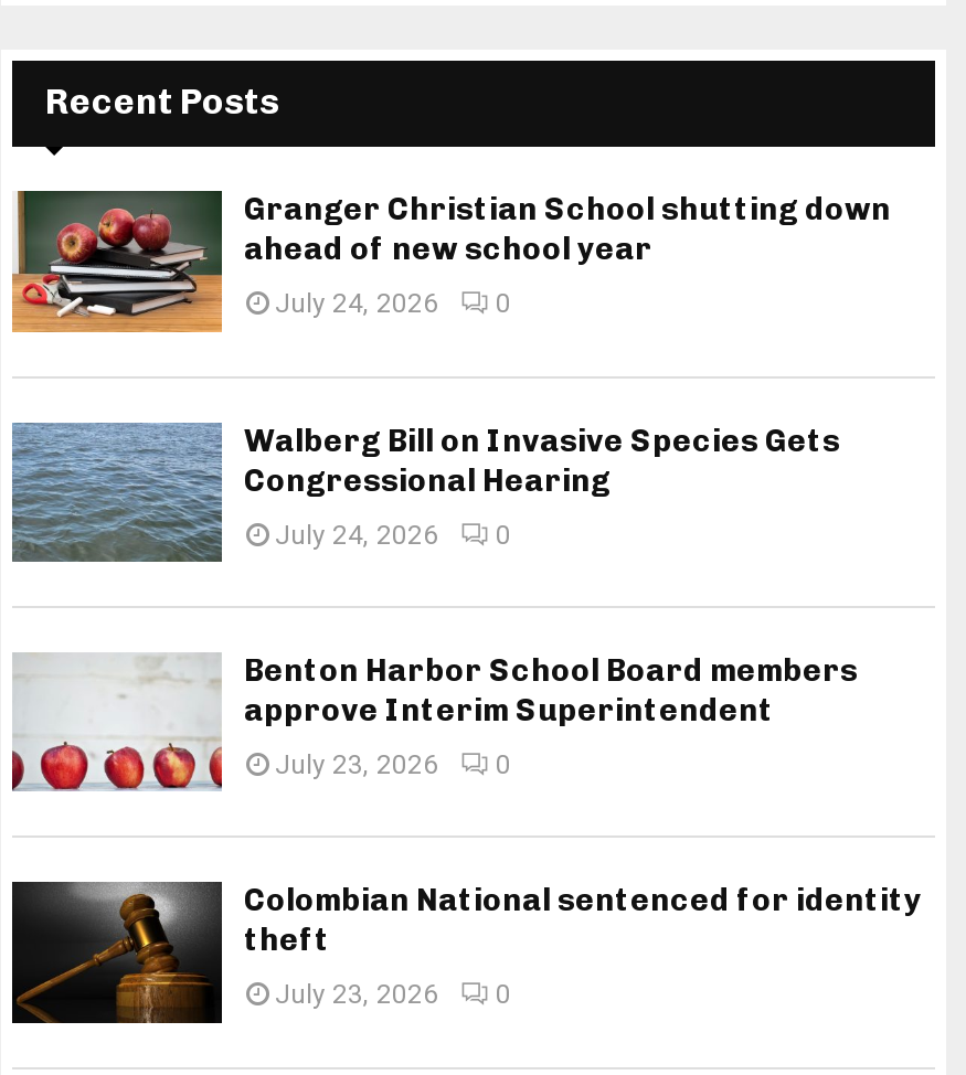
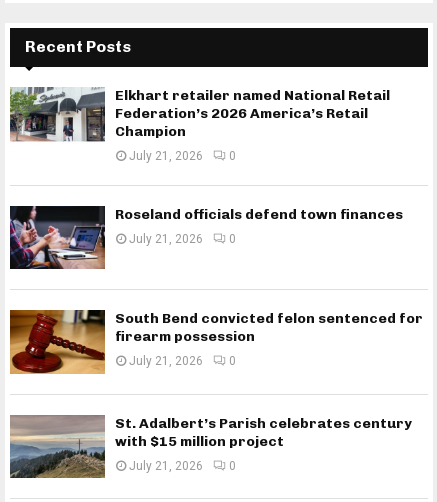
- [image]
- Granger Christian School shutting down
- ahead of new school year
+ [image]
+ Elkhart retailer named National Retail
+ Federation’s 2026 America’s Retail
+ Champion

- July 24, 2026 0
+ July 21, 2026 0

- [image]
- Walberg Bill on Invasive Species Gets
- Congressional Hearing
+ [image]
+ Roseland officials defend town finances

- July 24, 2026 0
+ July 21, 2026 0

- [image]
- Benton Harbor School Board members
- approve Interim Superintendent
+ [image]
+ South Bend convicted felon sentenced for
+ firearm possession

- July 23, 2026 0
+ July 21, 2026 0

- [image]
- Colombian National sentenced for identity
- theft
+ [image]
+ St. Adalbert’s Parish celebrates century
+ with $15 million project

- July 23, 2026 0
+ July 21, 2026 0
